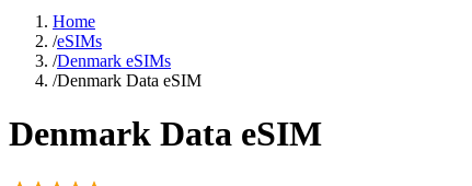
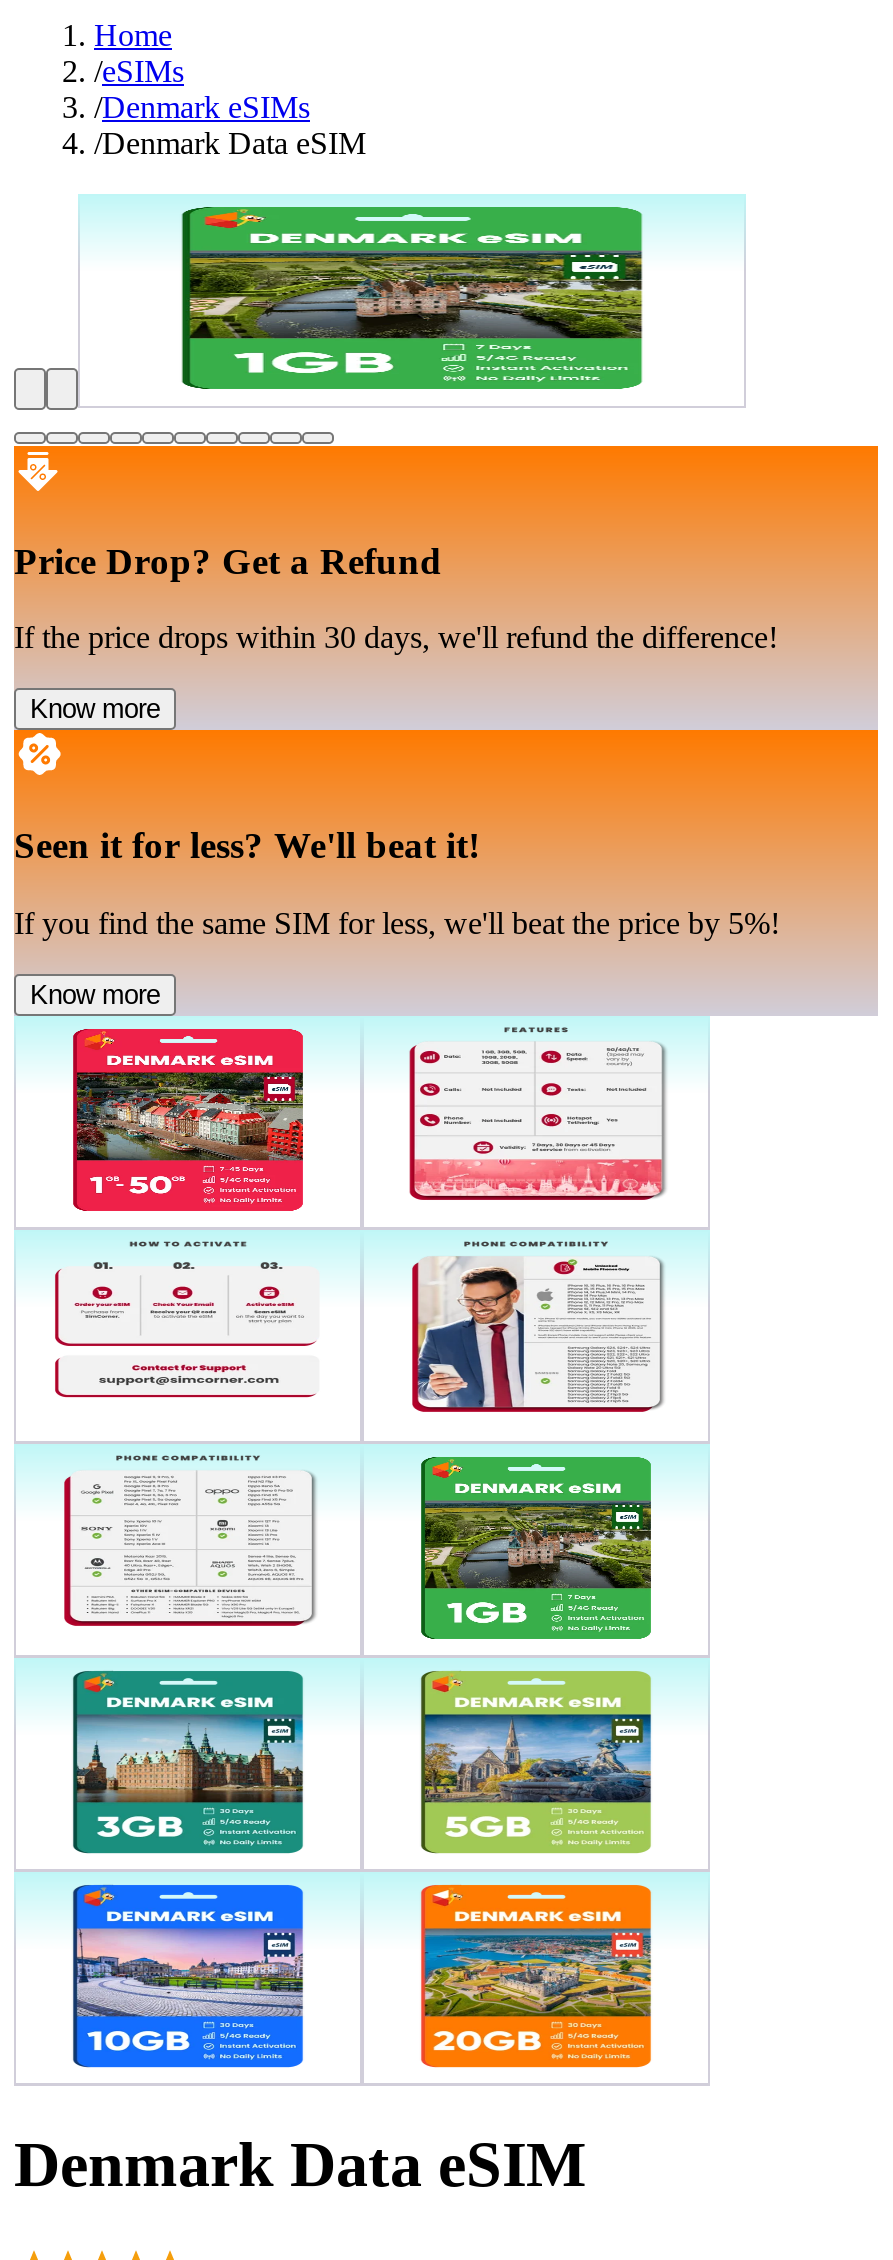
+ [image]
+ Price Drop? Get a Refund
+ If the price drops within 30 days, we'll refund the difference!
+ Know more
+ Seen it for less? We'll beat it!
+ If you find the same SIM for less, we'll beat the price by 5%!
+ Know more

+ [image]
